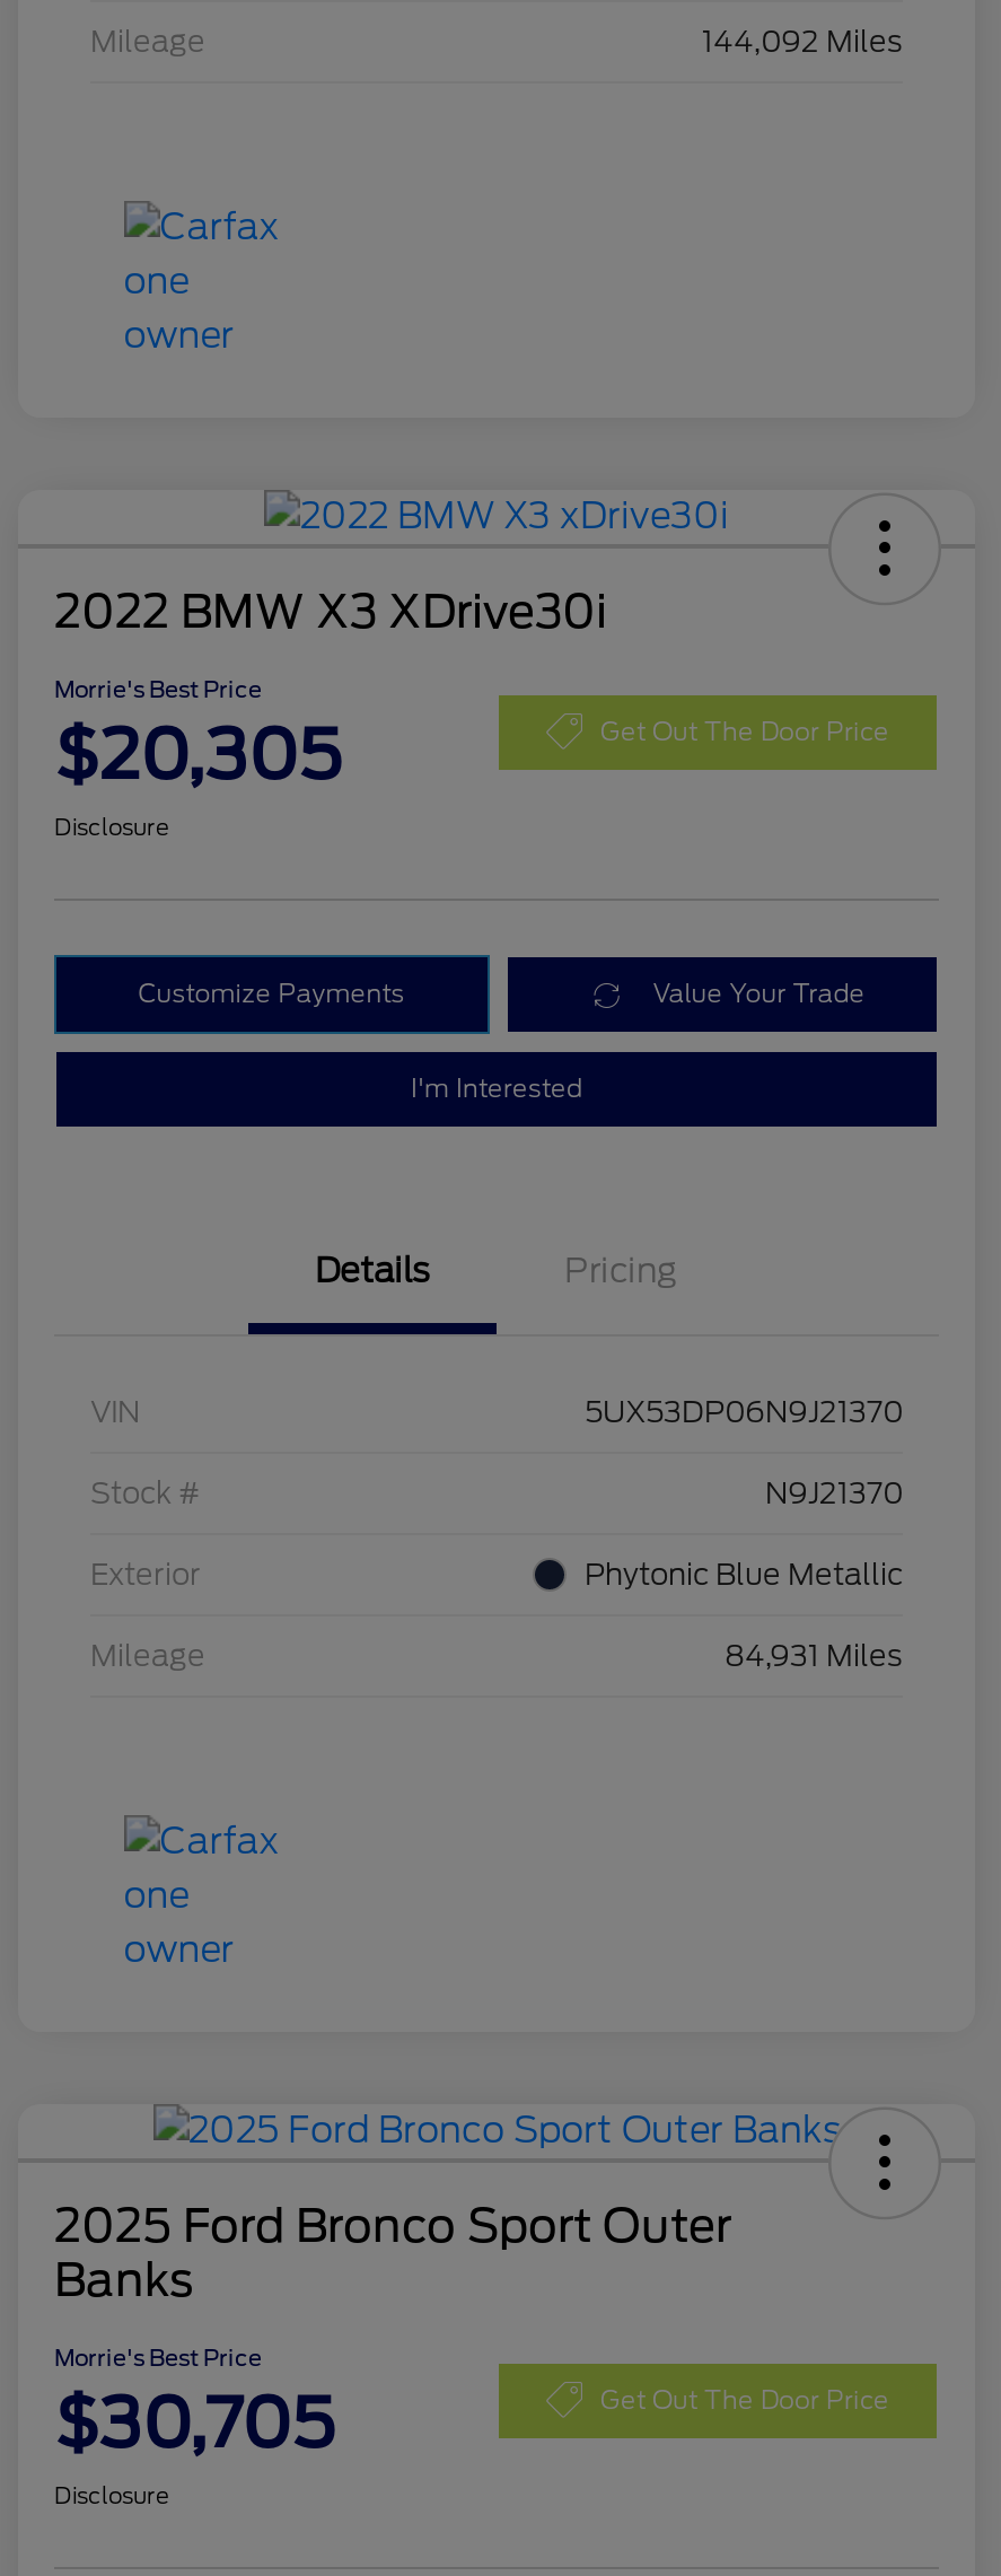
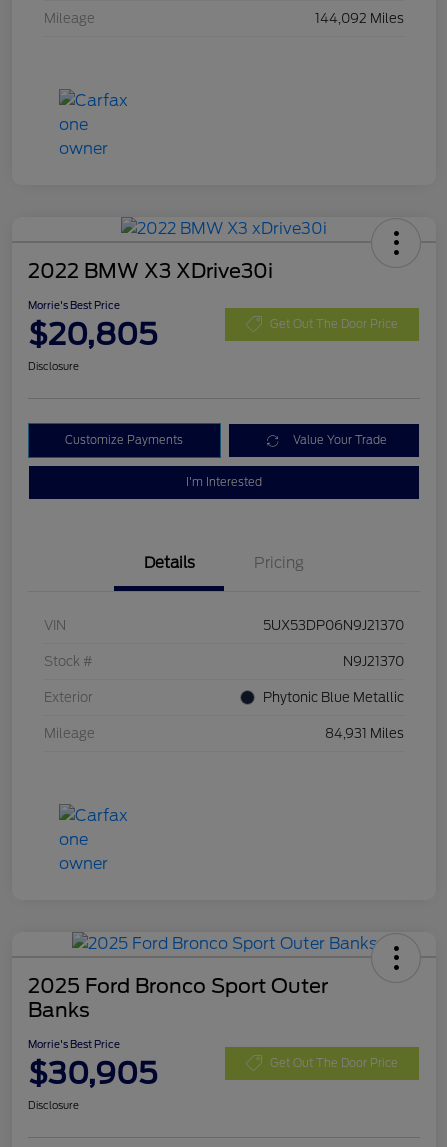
- $20,305
+ $20,805

- $30,705
+ $30,905
